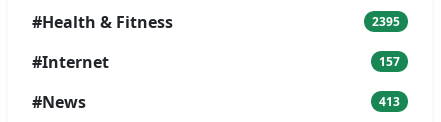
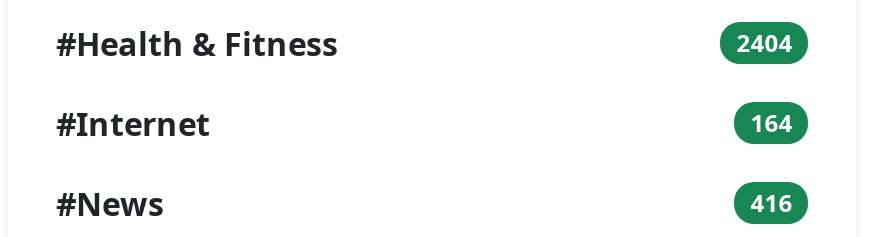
- 2395
+ 2404

- 157
+ 164

- 413
+ 416
